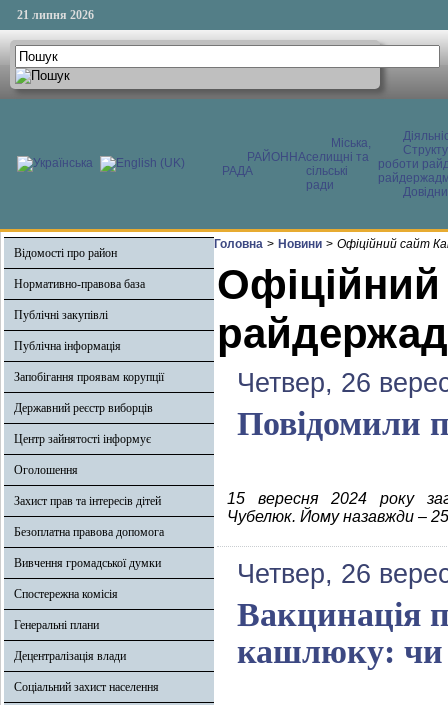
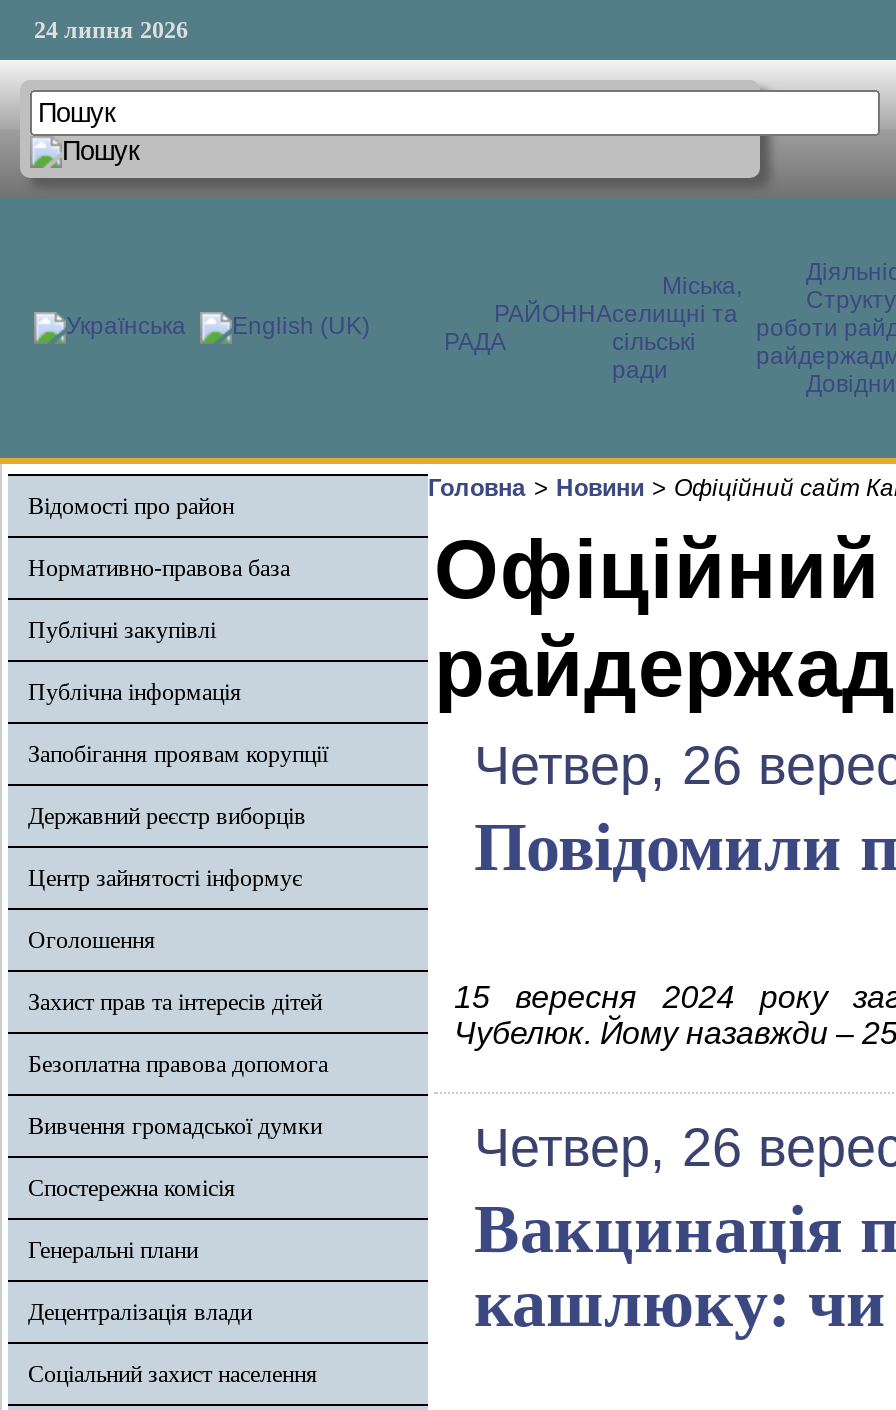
- 21 липня 2026
+ 24 липня 2026
